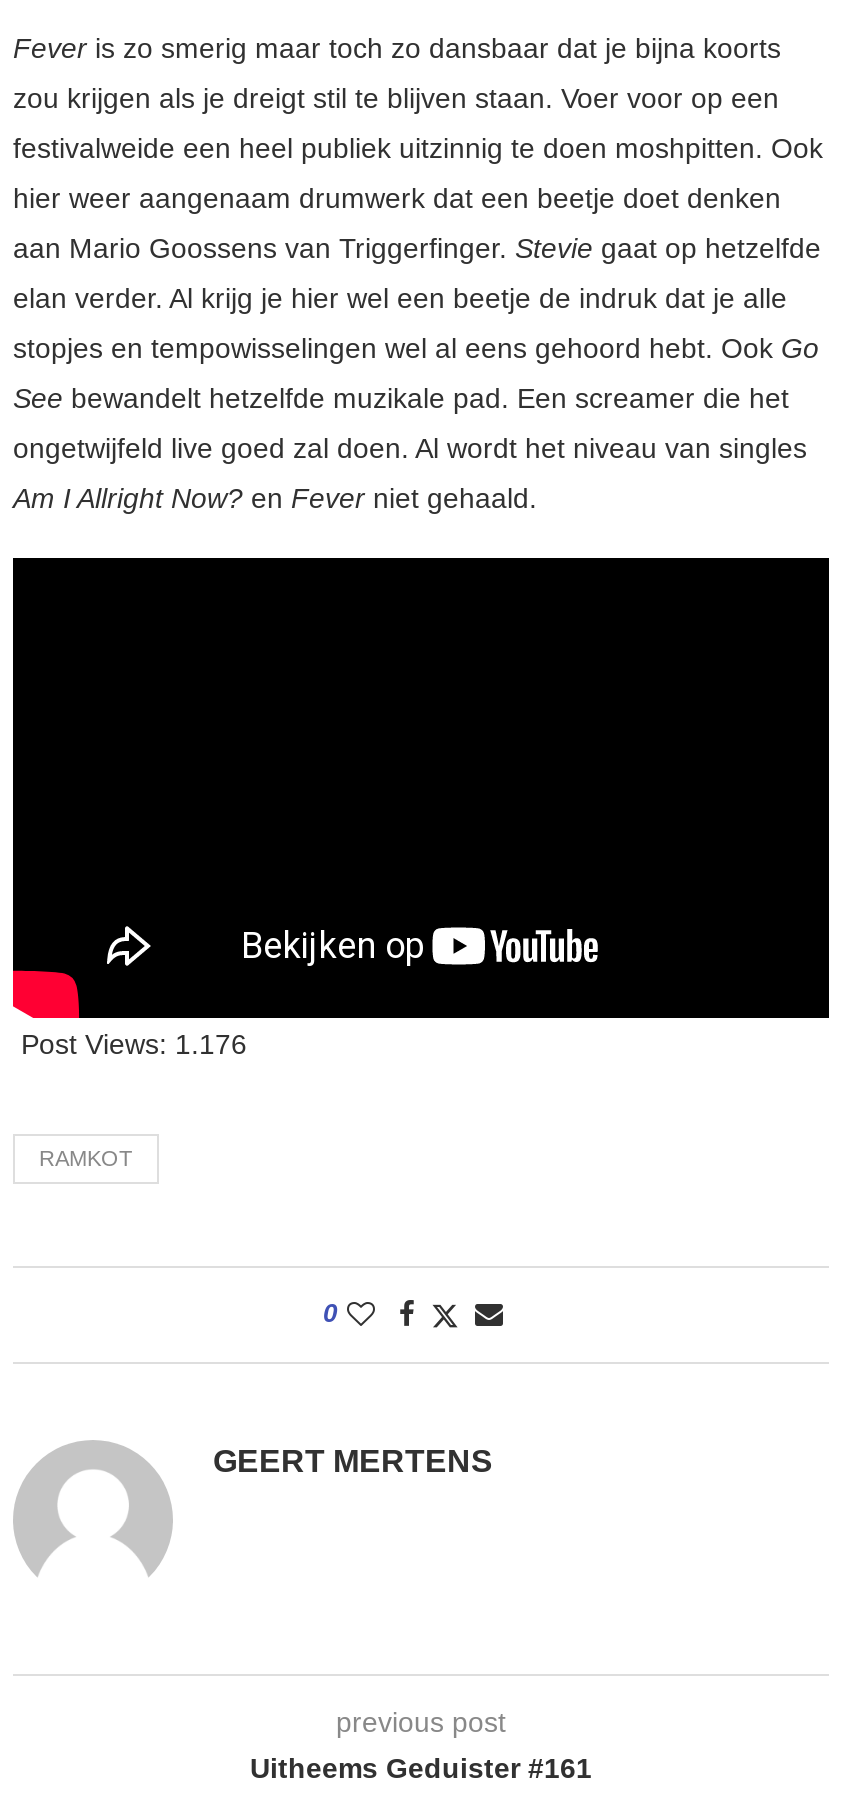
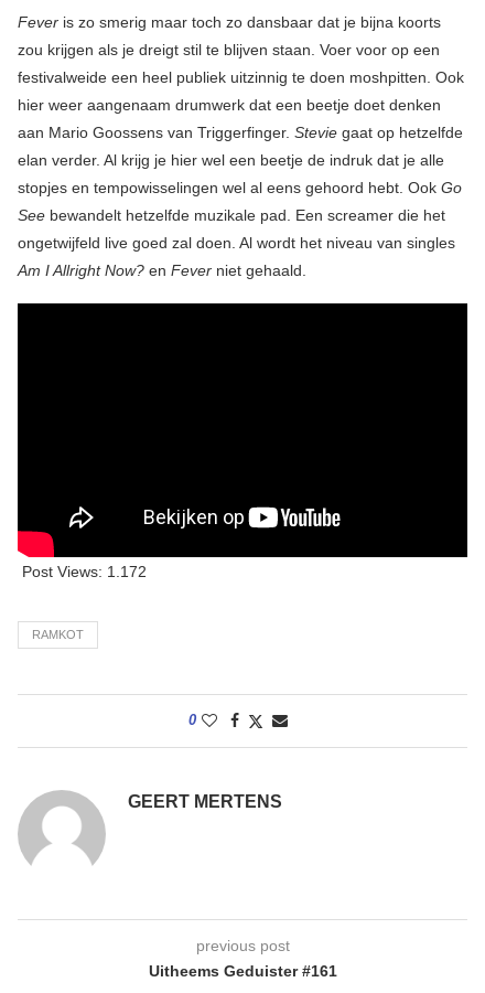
- Post Views: 1.176
+ Post Views: 1.172
